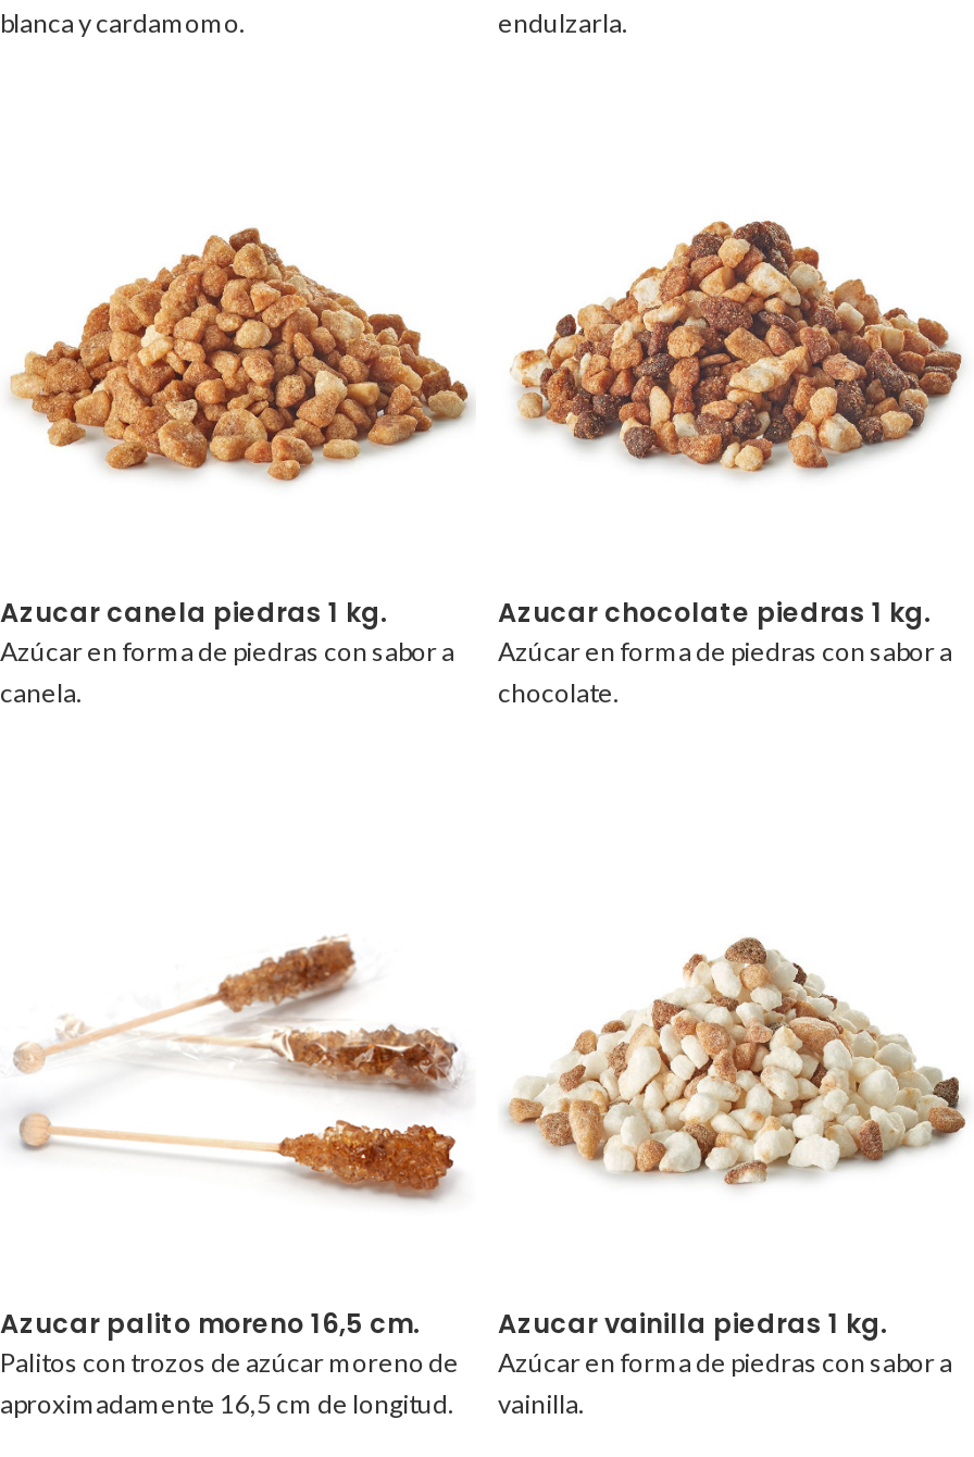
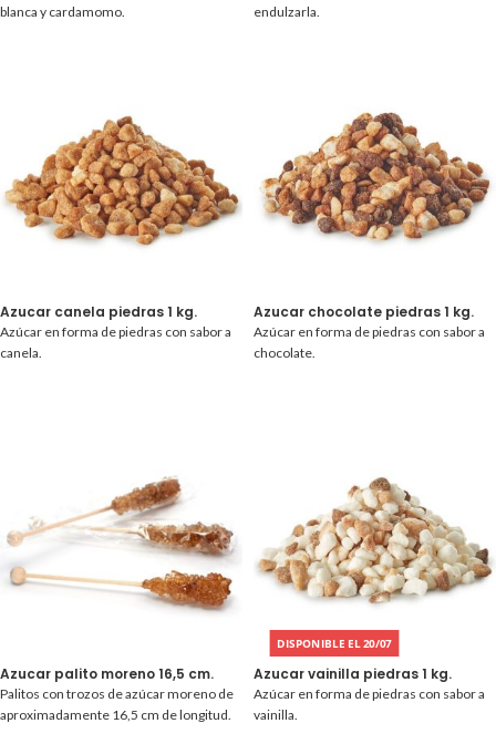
+ DISPONIBLE EL 20/07
